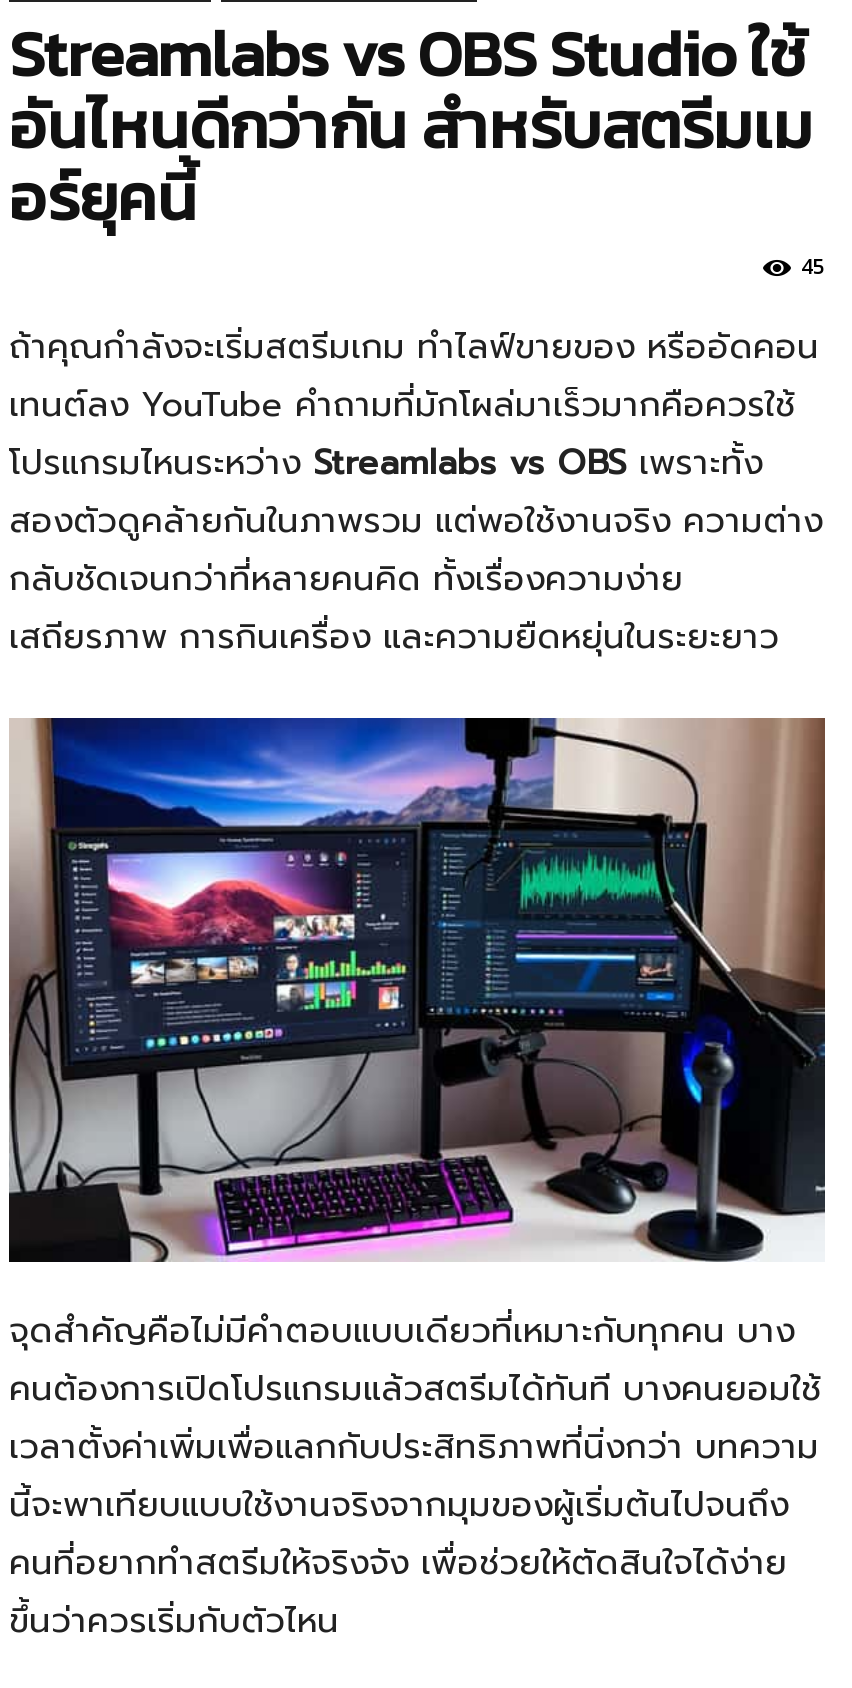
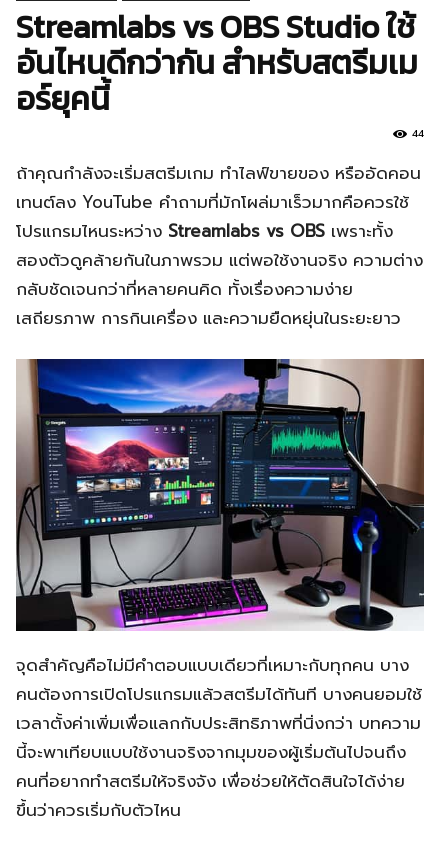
- 45
+ 44
